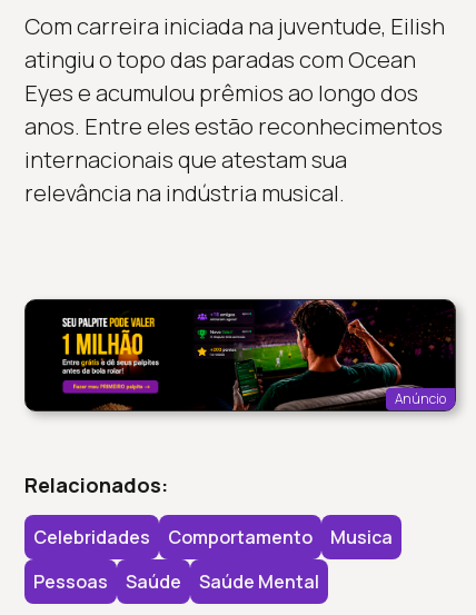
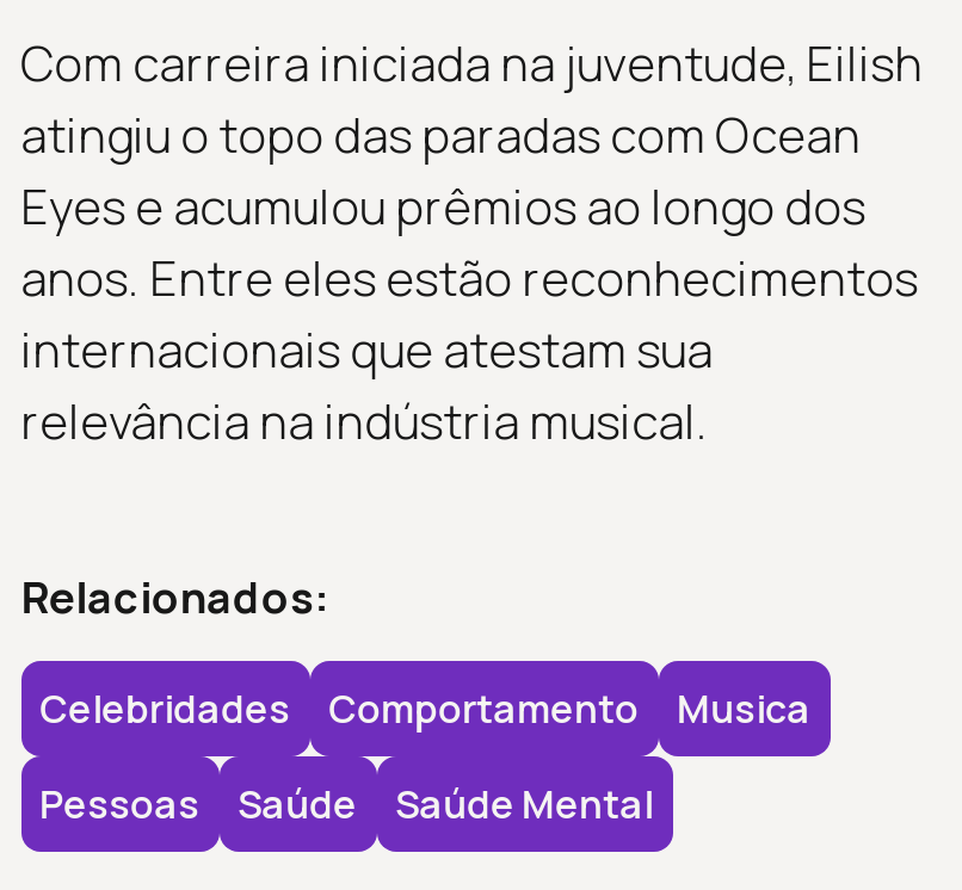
- [image]
- Anúncio
